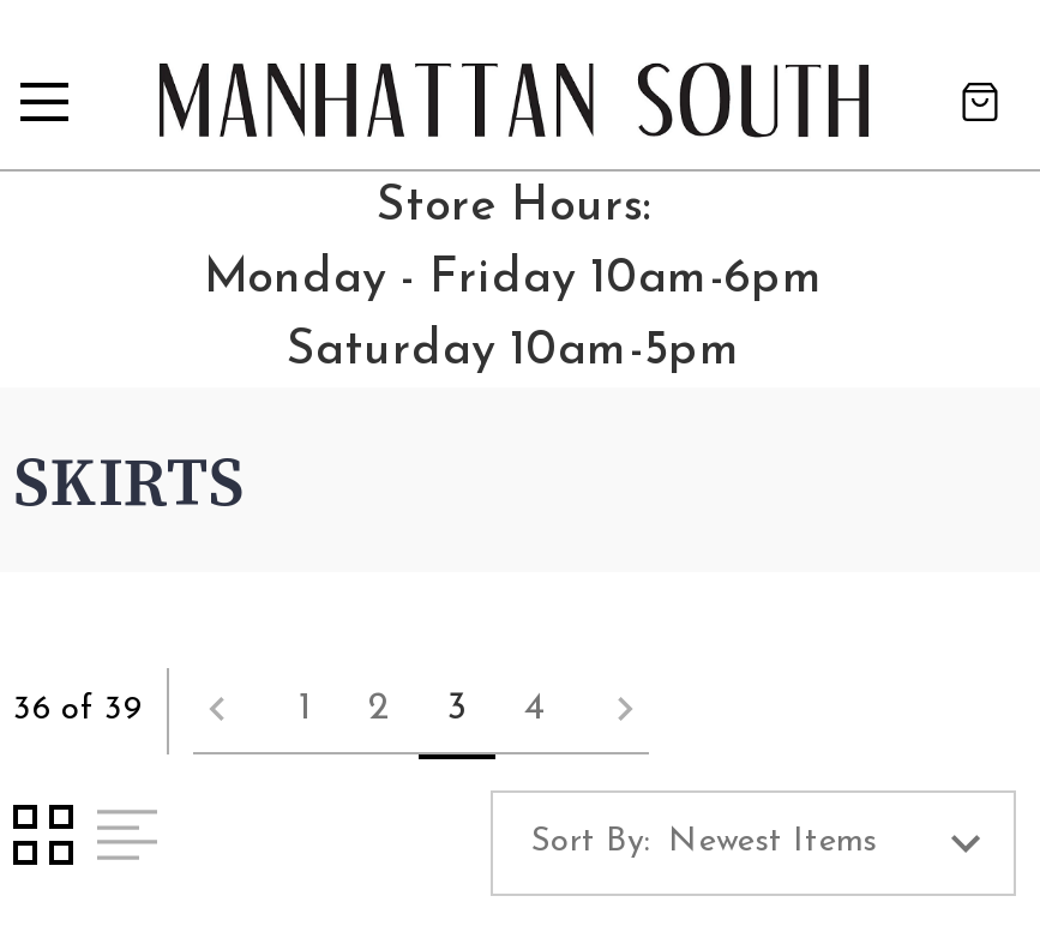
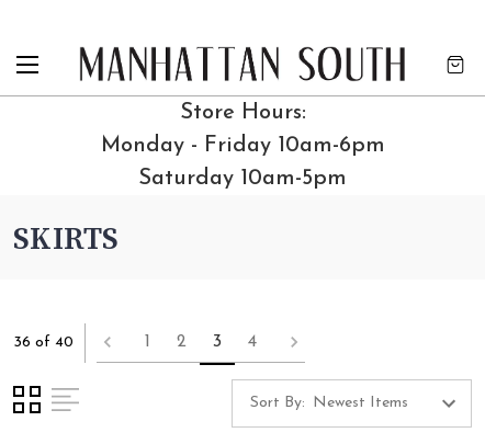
- 36 of 39
+ 36 of 40
